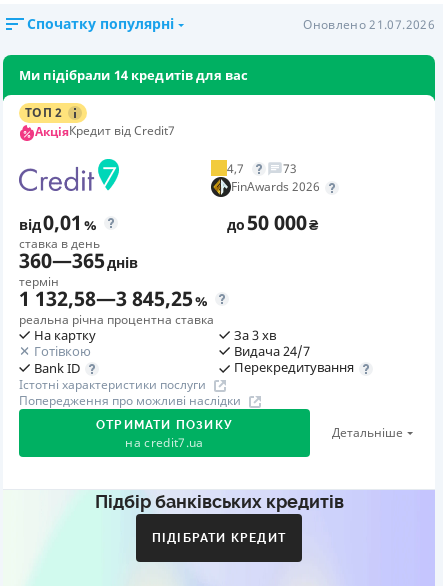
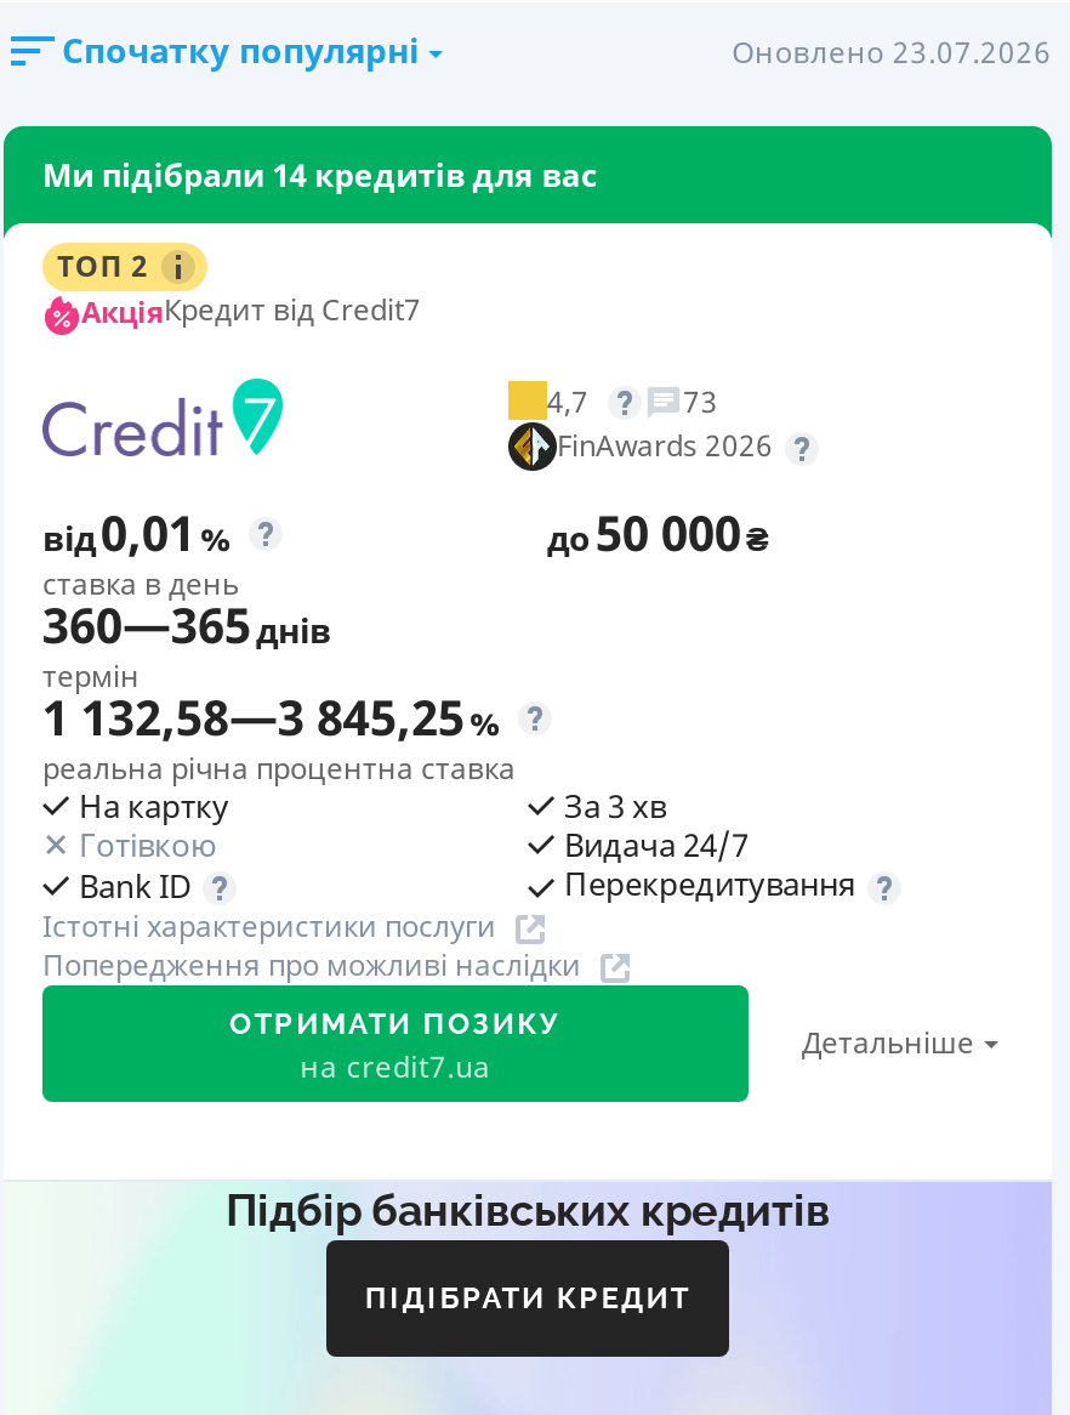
- Оновлено 21.07.2026
+ Оновлено 23.07.2026
